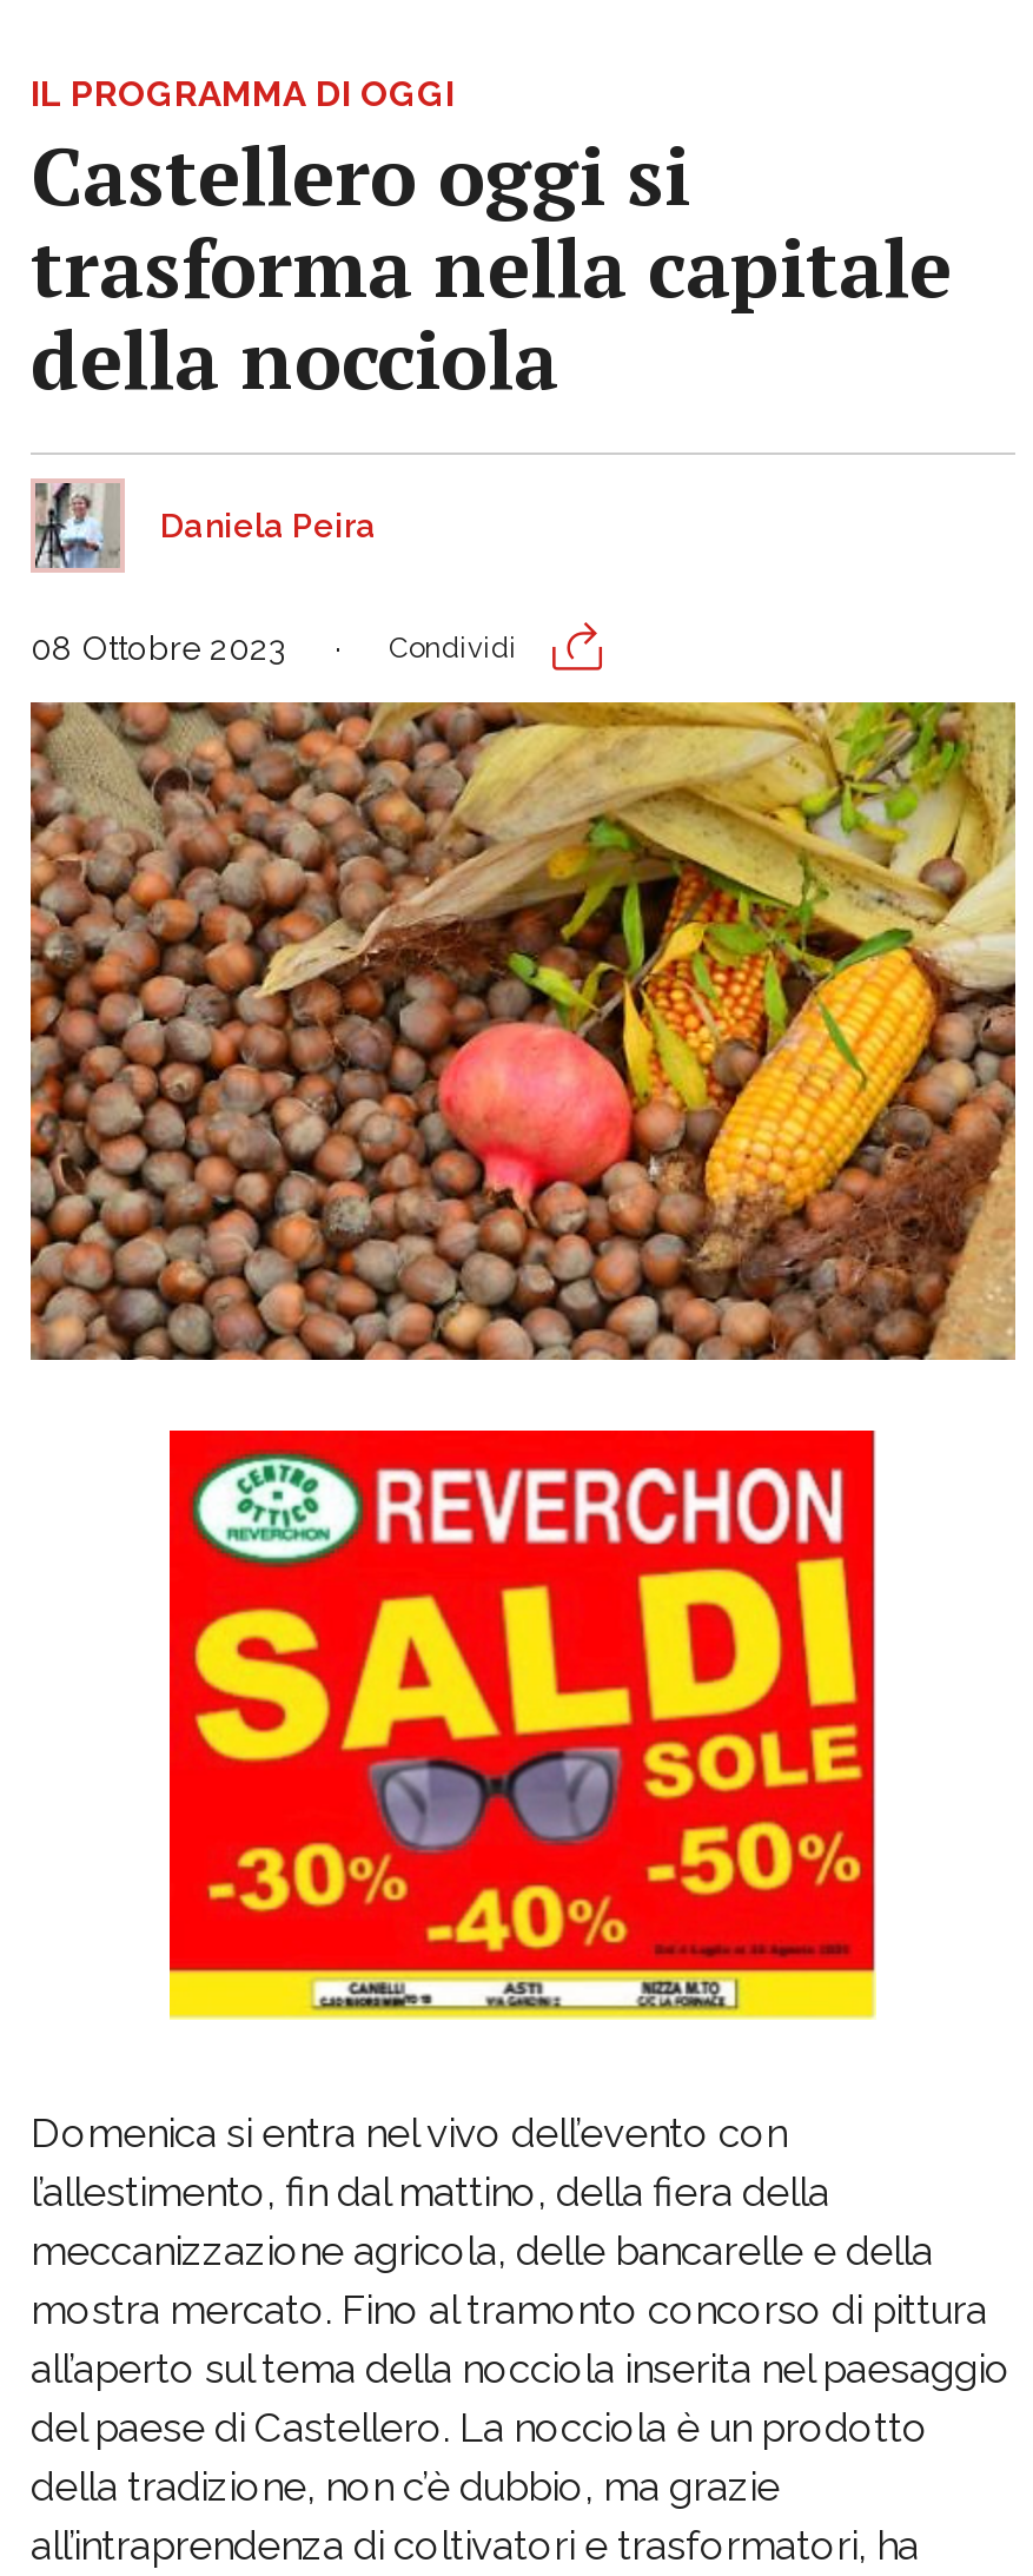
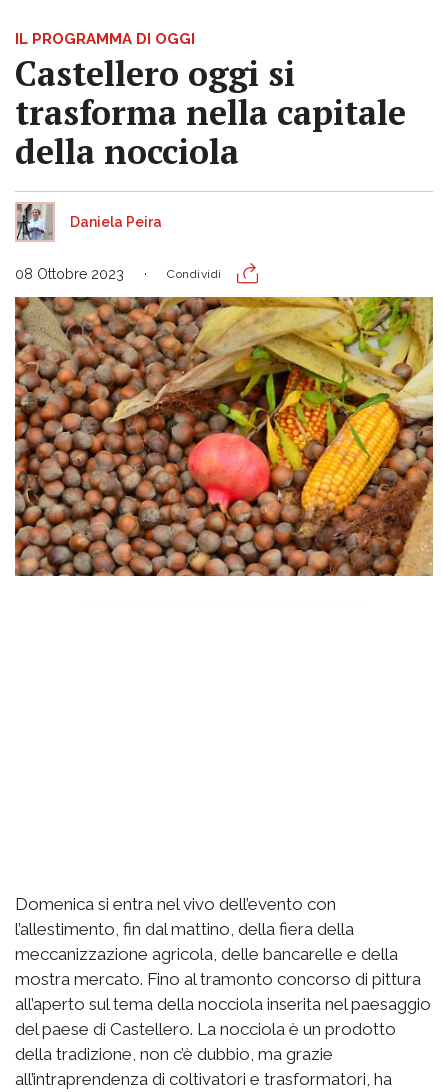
- [image]
